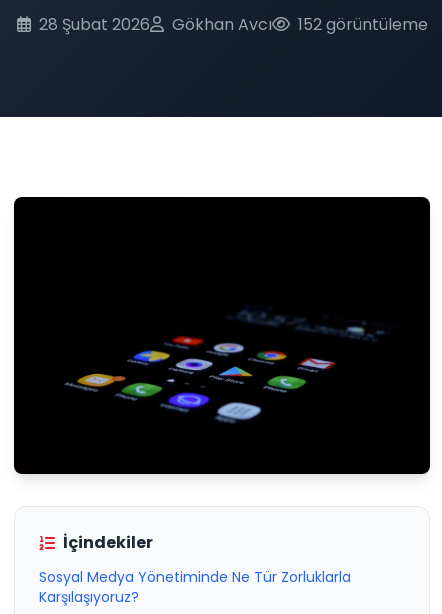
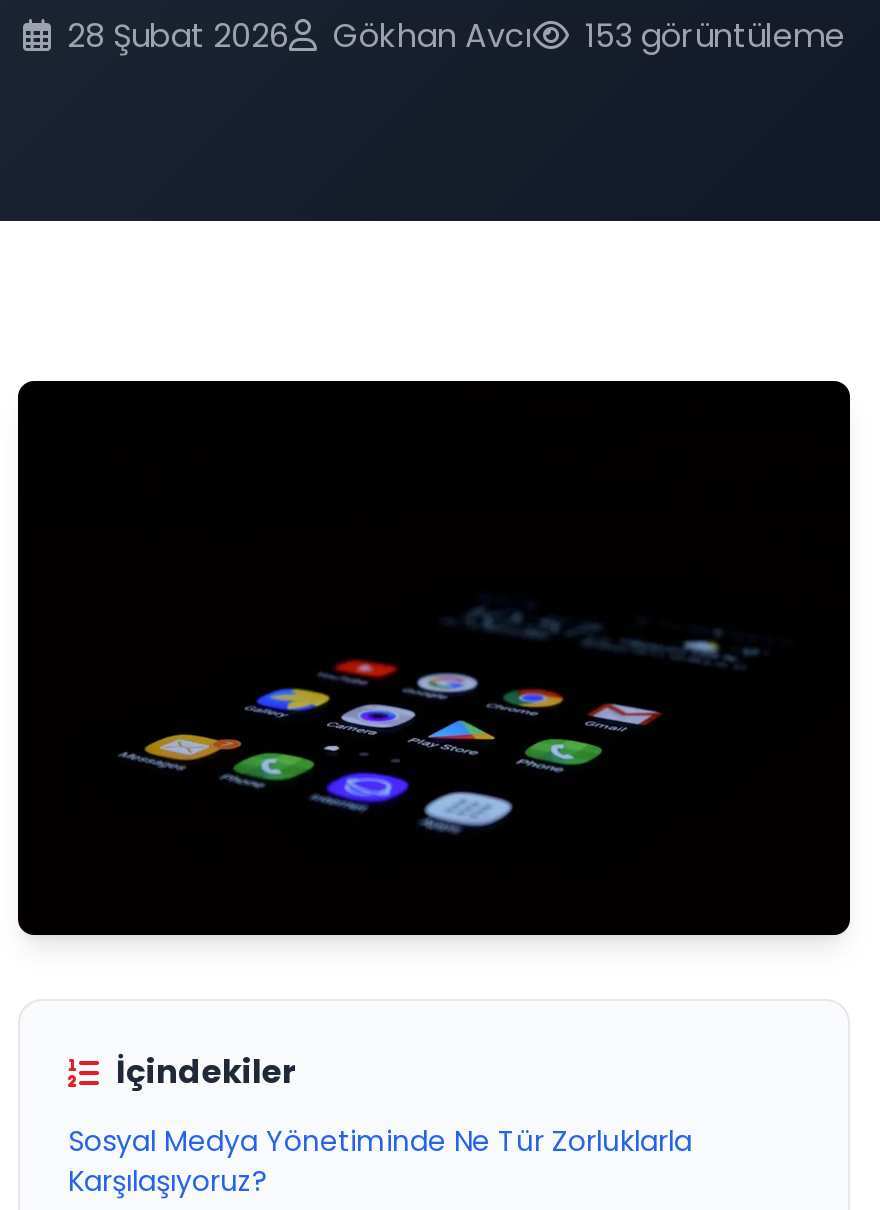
- 28 Şubat 2026 Gökhan Avcı 152 görüntüleme
+ 28 Şubat 2026 Gökhan Avcı 153 görüntüleme
